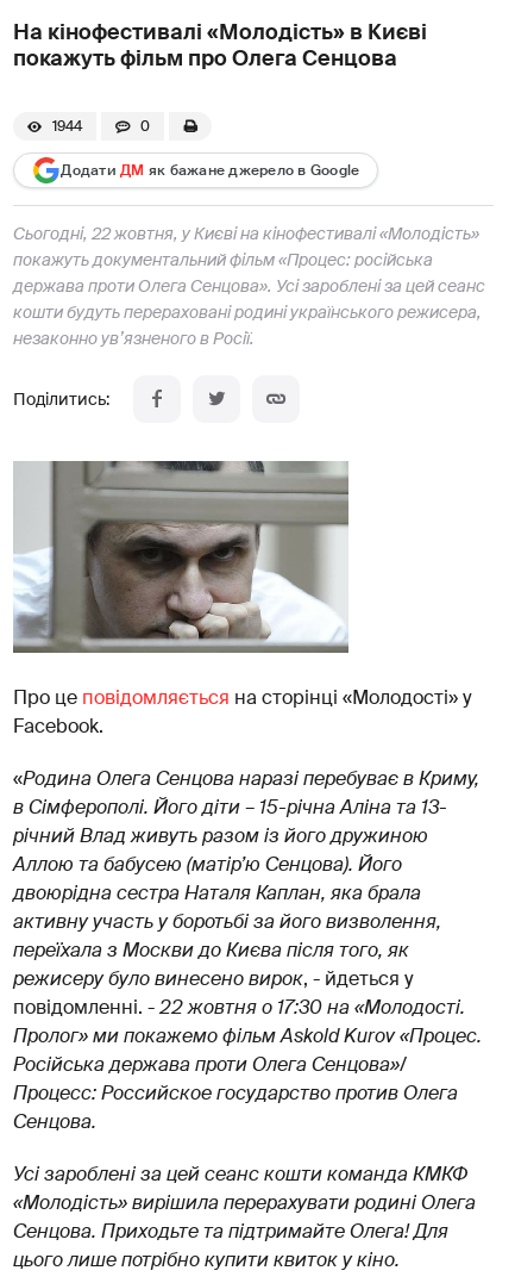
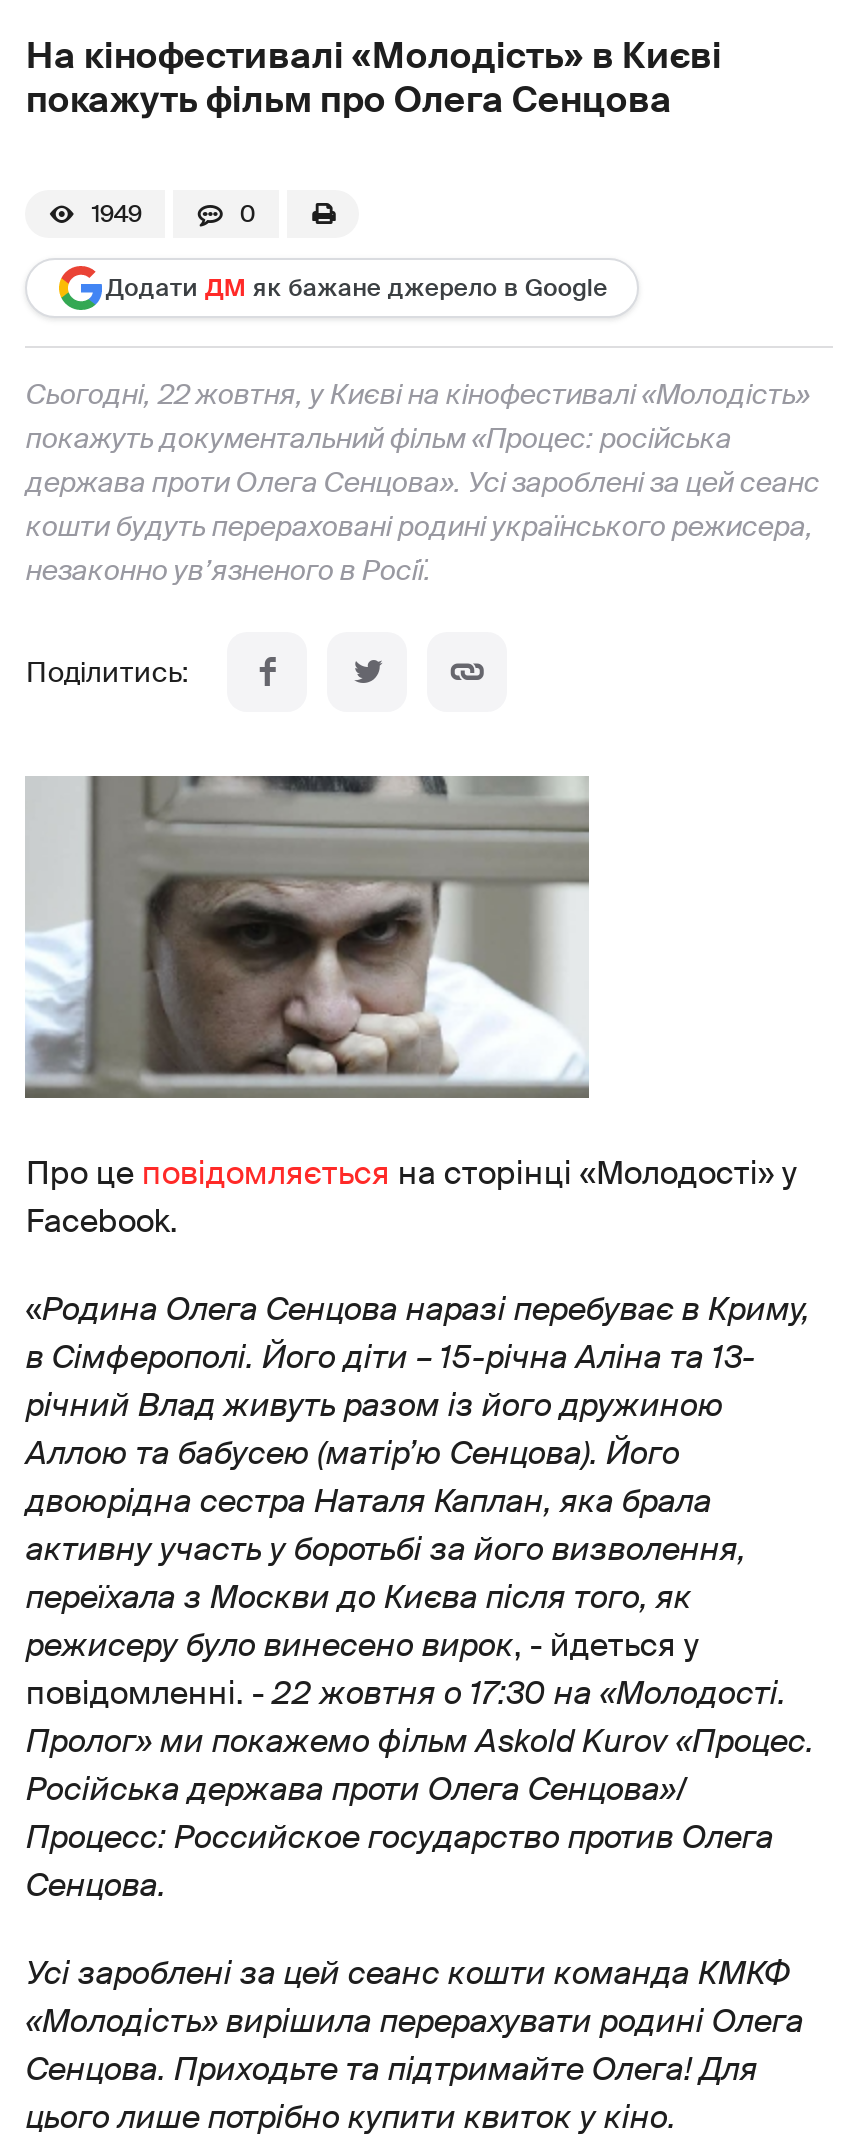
- 1944
+ 1949
